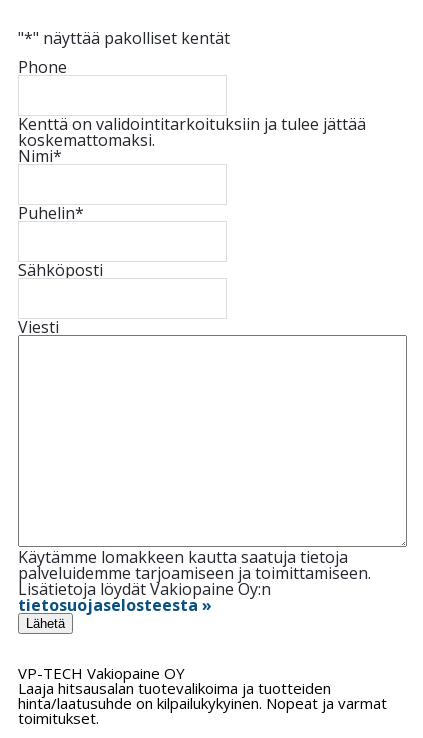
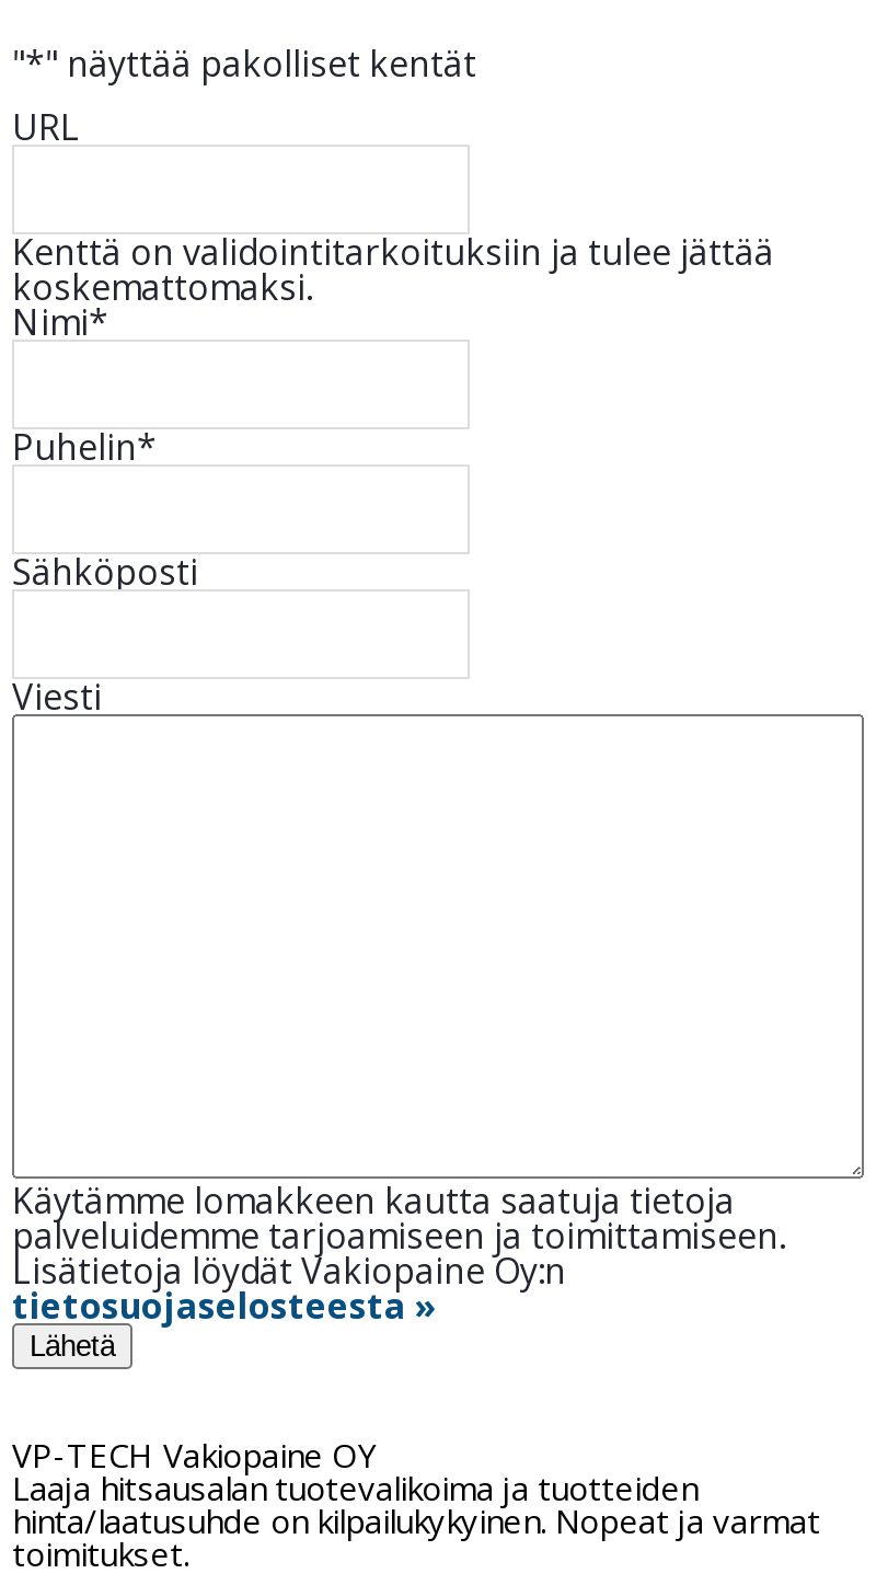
- Phone
+ URL
